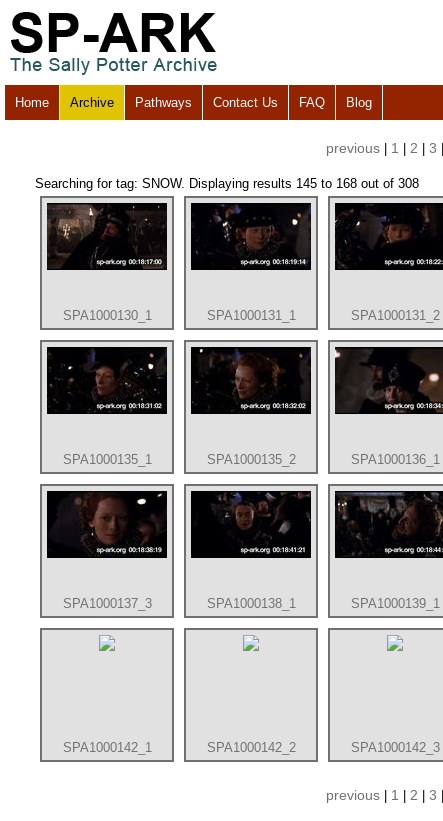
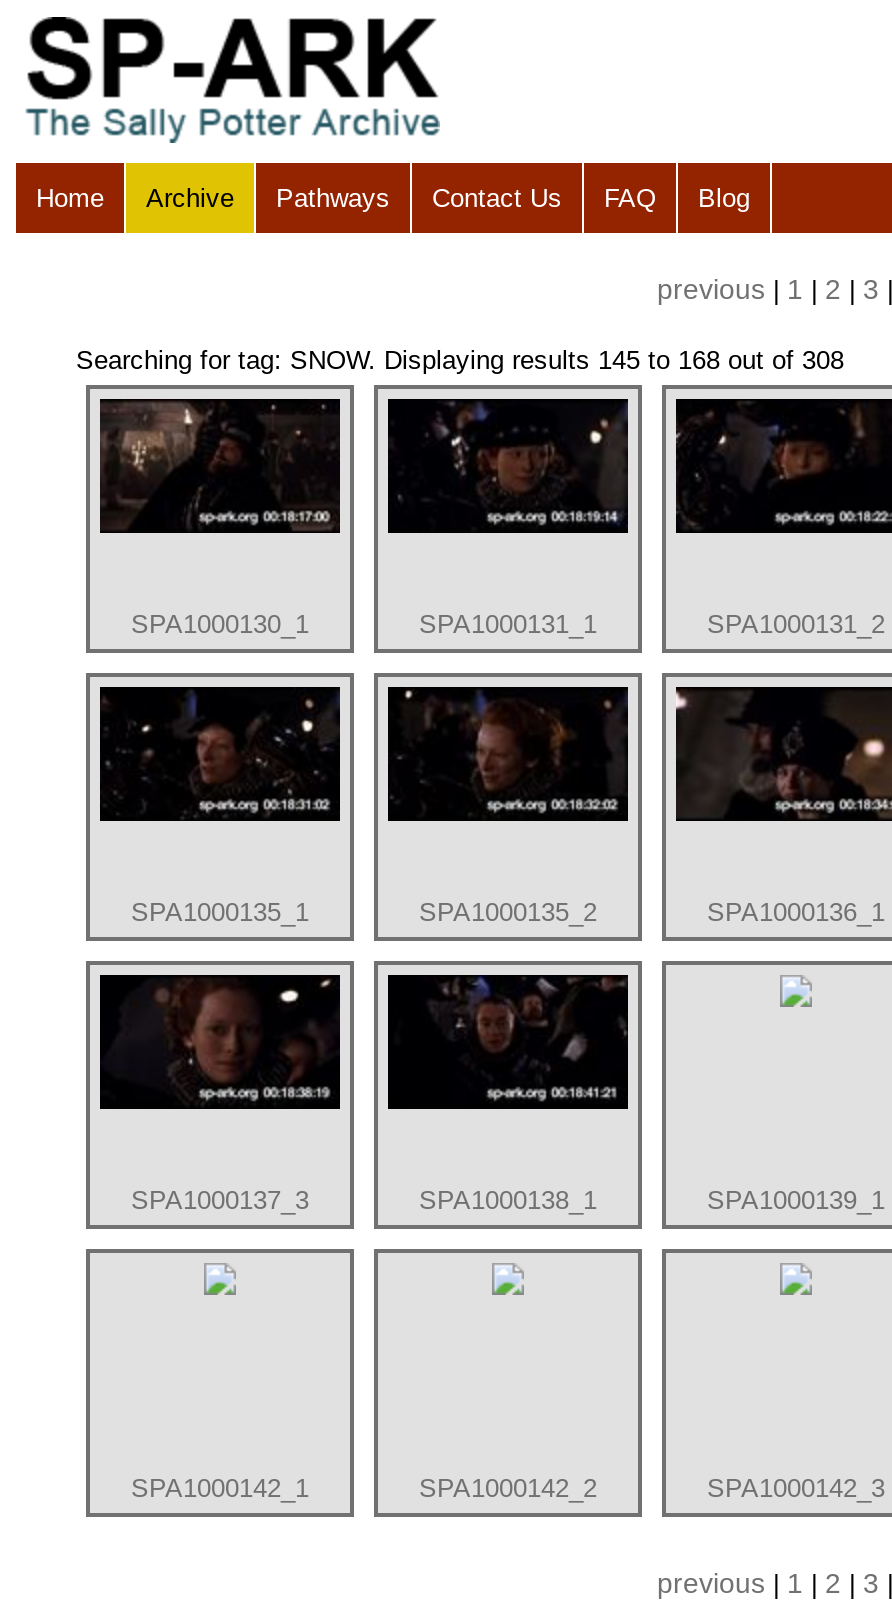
- [image]
